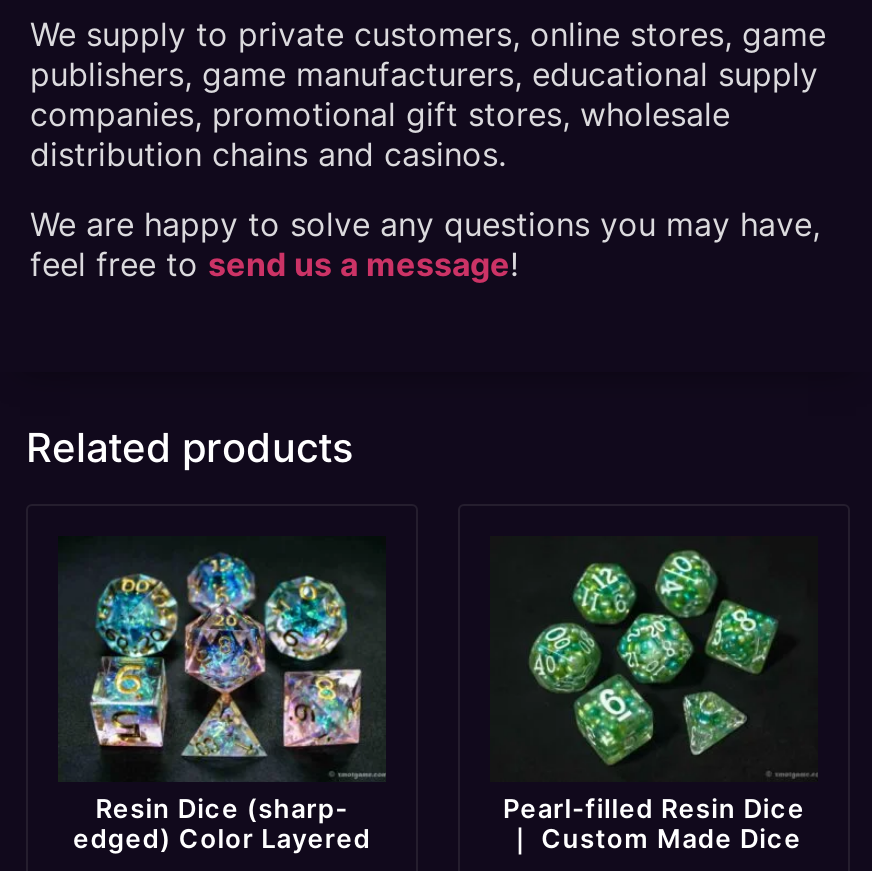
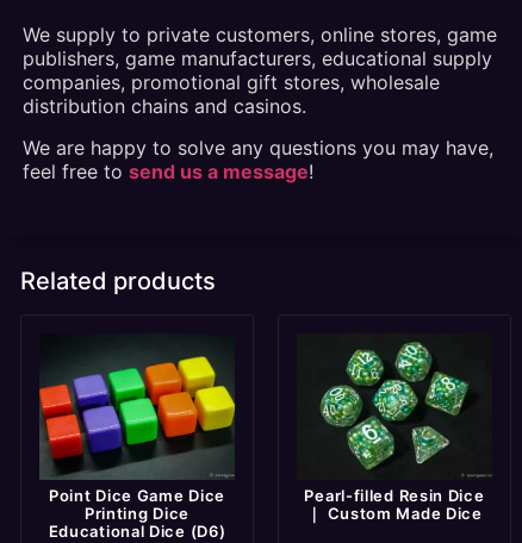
- [image]
- Resin Dice (sharp-
- edged) Color Layered
+ [image]
+ Point Dice Game Dice
+ Printing Dice
+ Educational Dice (D6)
